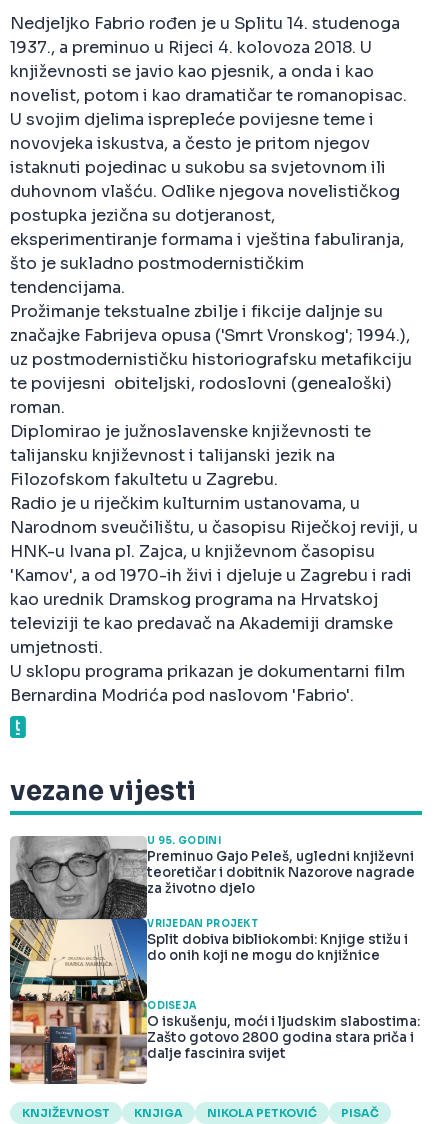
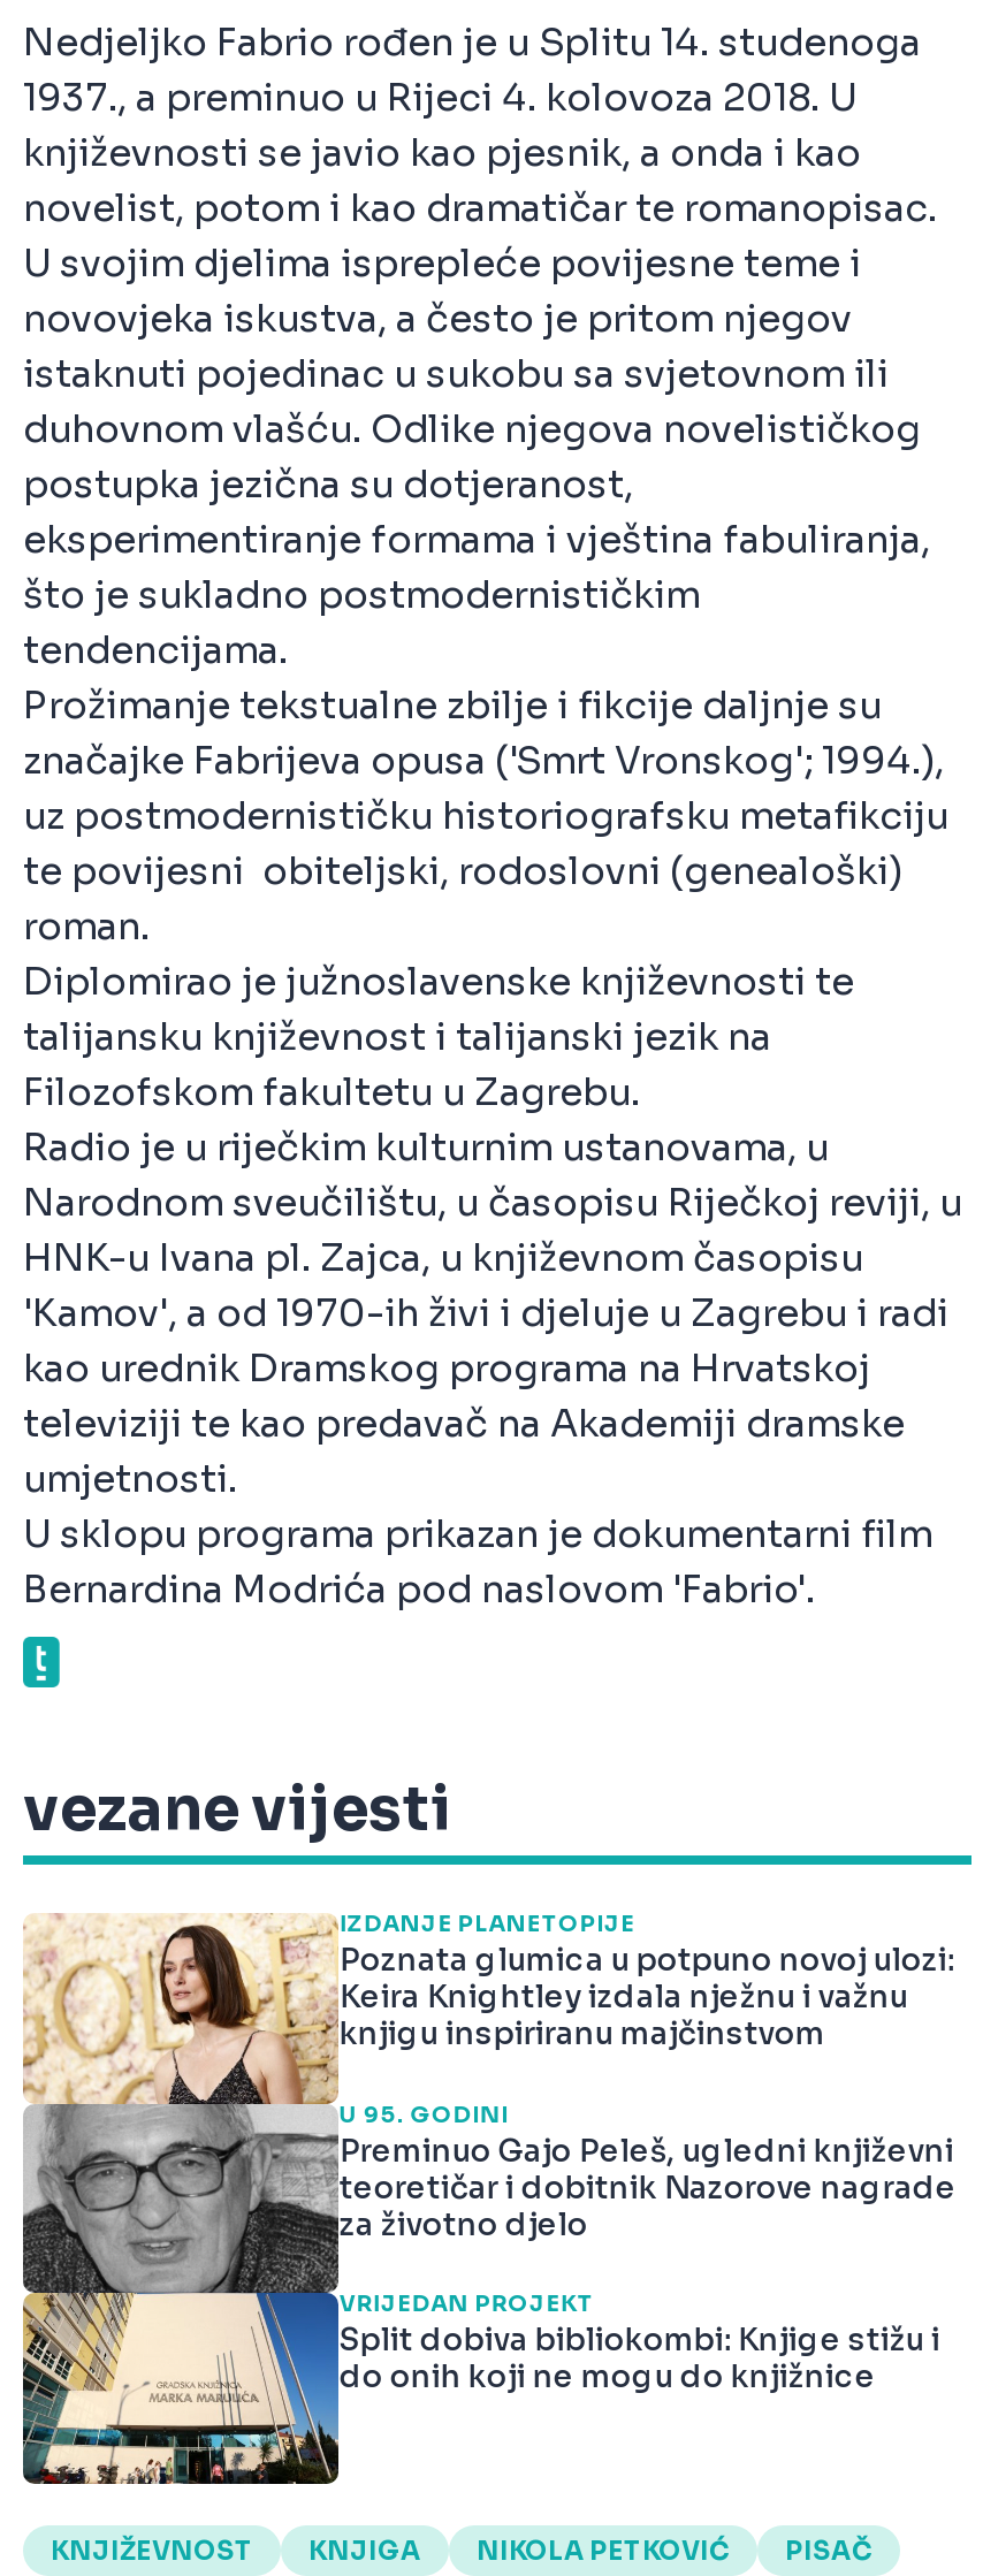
+ [image]
+ IZDANJE PLANETOPIJE
+ Poznata glumica u potpuno novoj ulozi:
+ Keira Knightley izdala nježnu i važnu
+ knjigu inspiriranu majčinstvom

moved down: U 95. GODINI | Preminuo Gajo Peleš, ugledni književni | teoretičar i dobitnik Nazorove nagrade | za životno djelo | VRIJEDAN PROJEKT | Split dobiva bibliokombi: Knjige stižu i | do onih koji ne mogu do knjižnice

- [image]
- ODISEJA
- O iskušenju, moći i ljudskim slabostima:
- Zašto gotovo 2800 godina stara priča i
- dalje fascinira svijet
